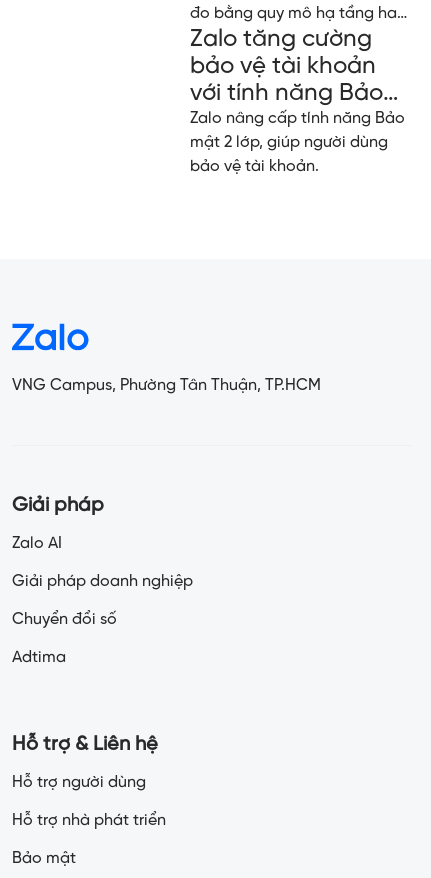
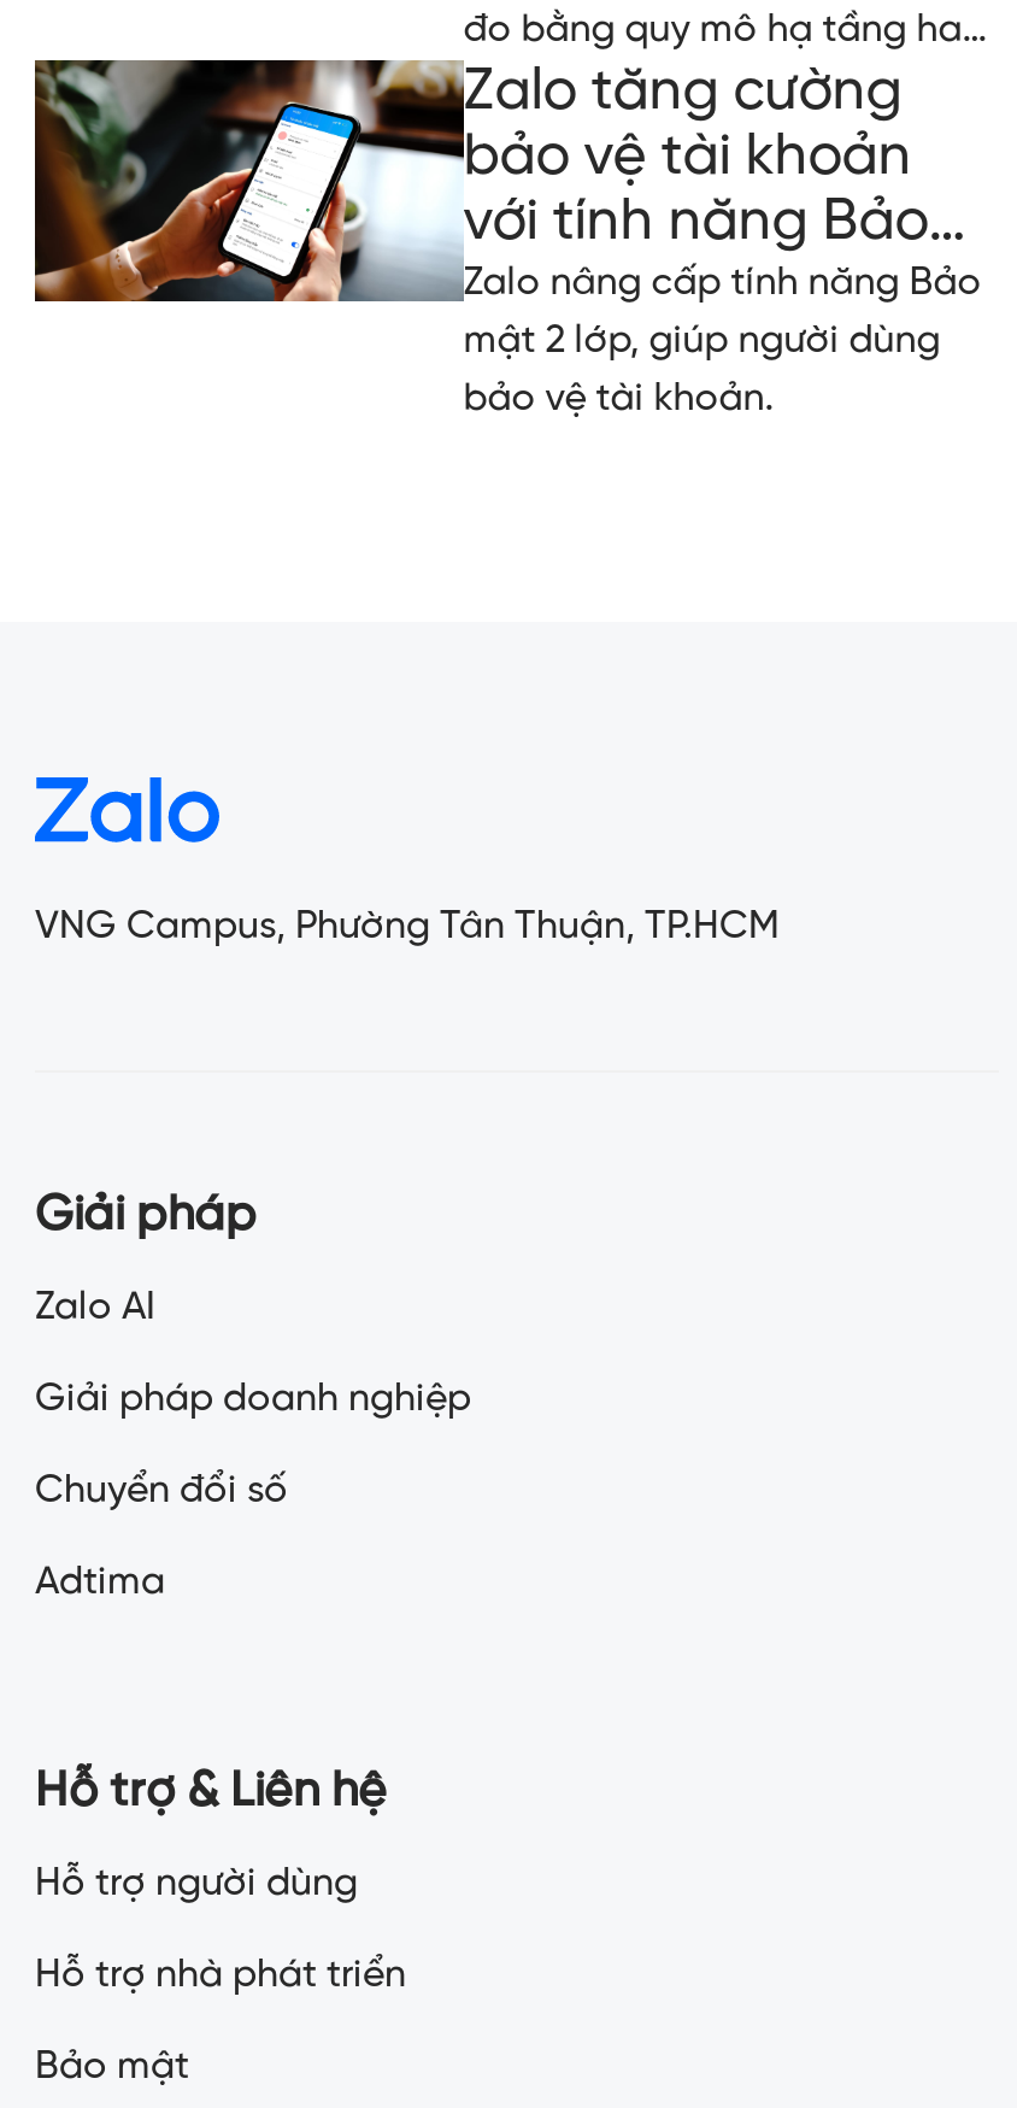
+ [image]
